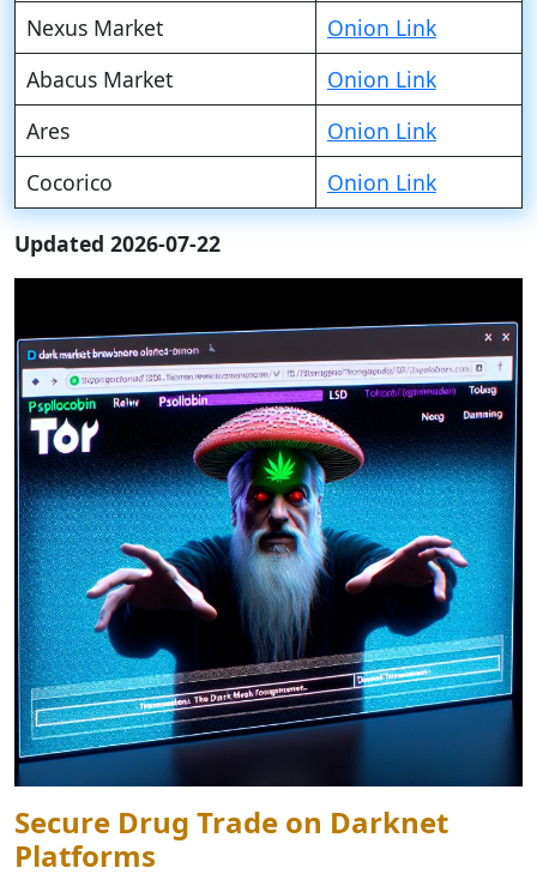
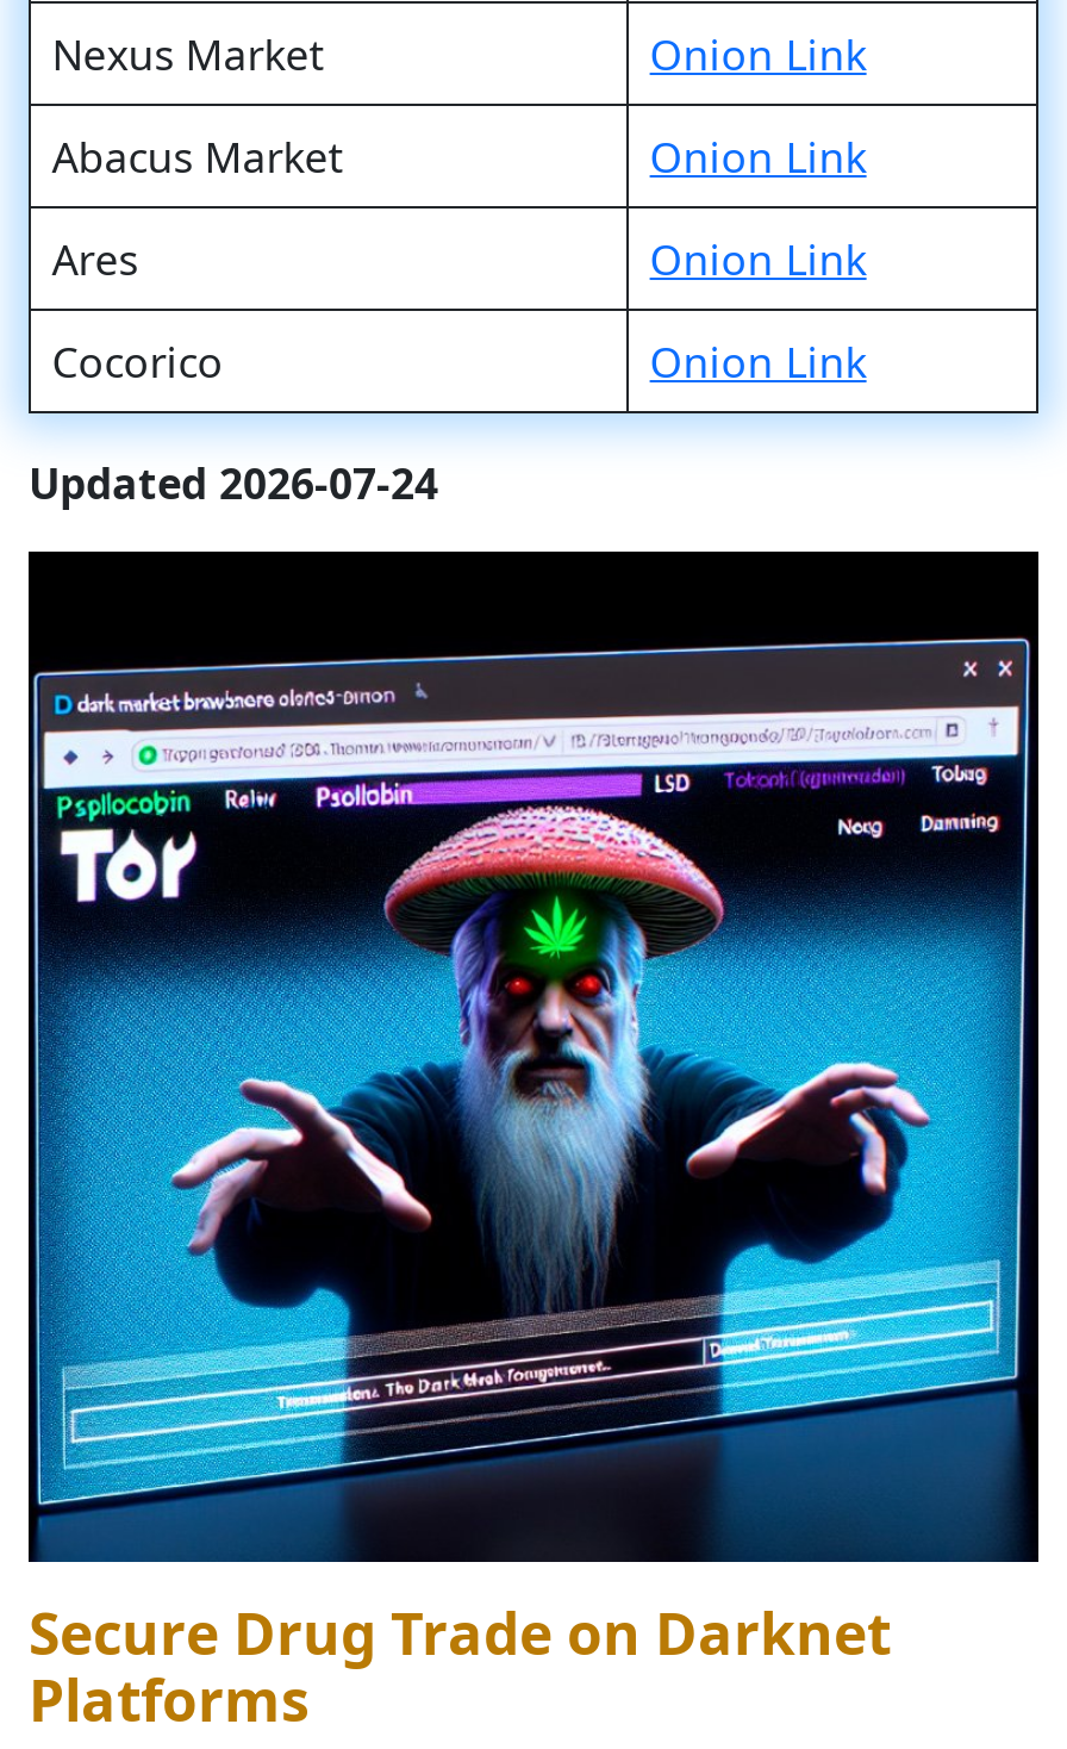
- Updated 2026-07-22
+ Updated 2026-07-24
